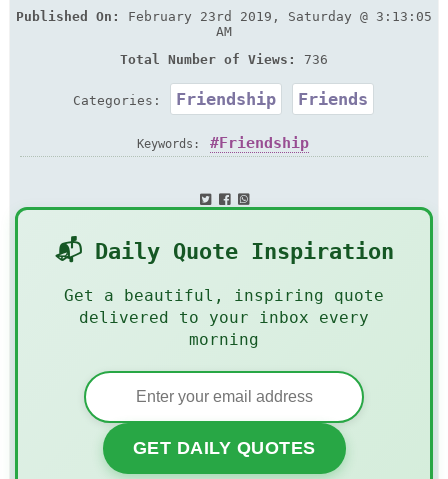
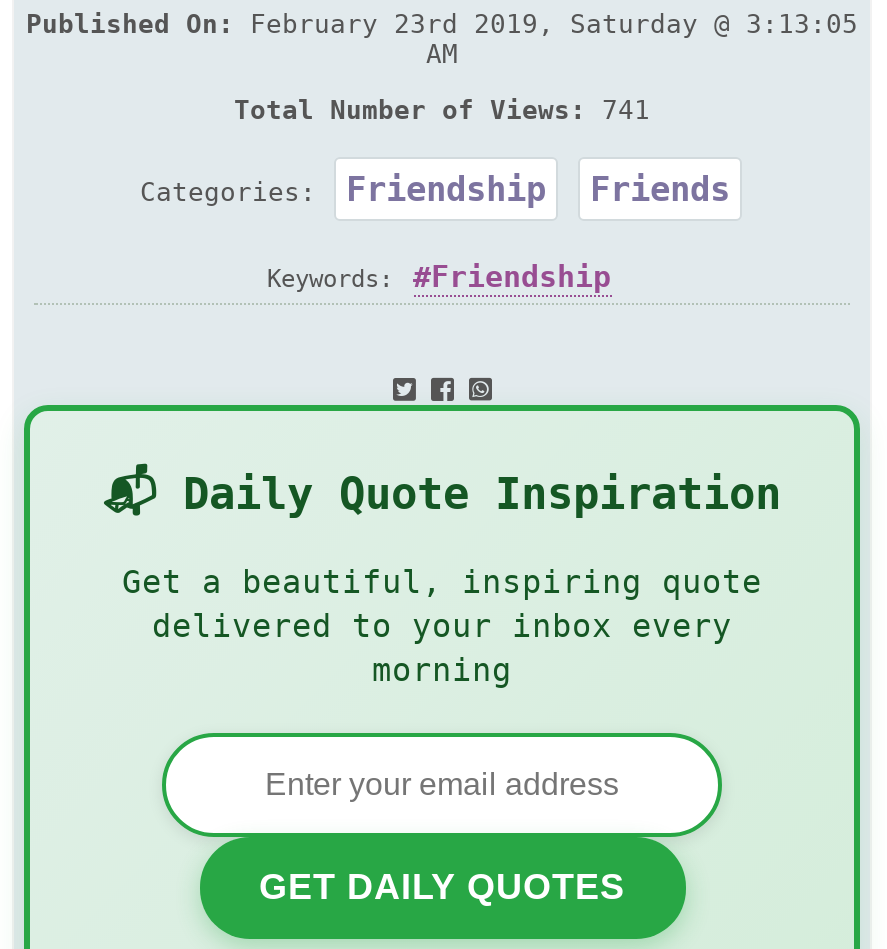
- Total Number of Views: 736
+ Total Number of Views: 741
